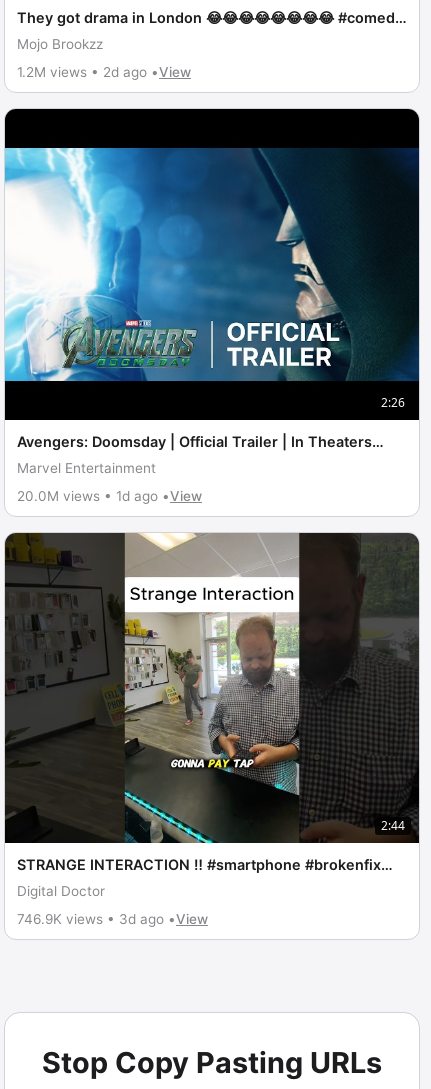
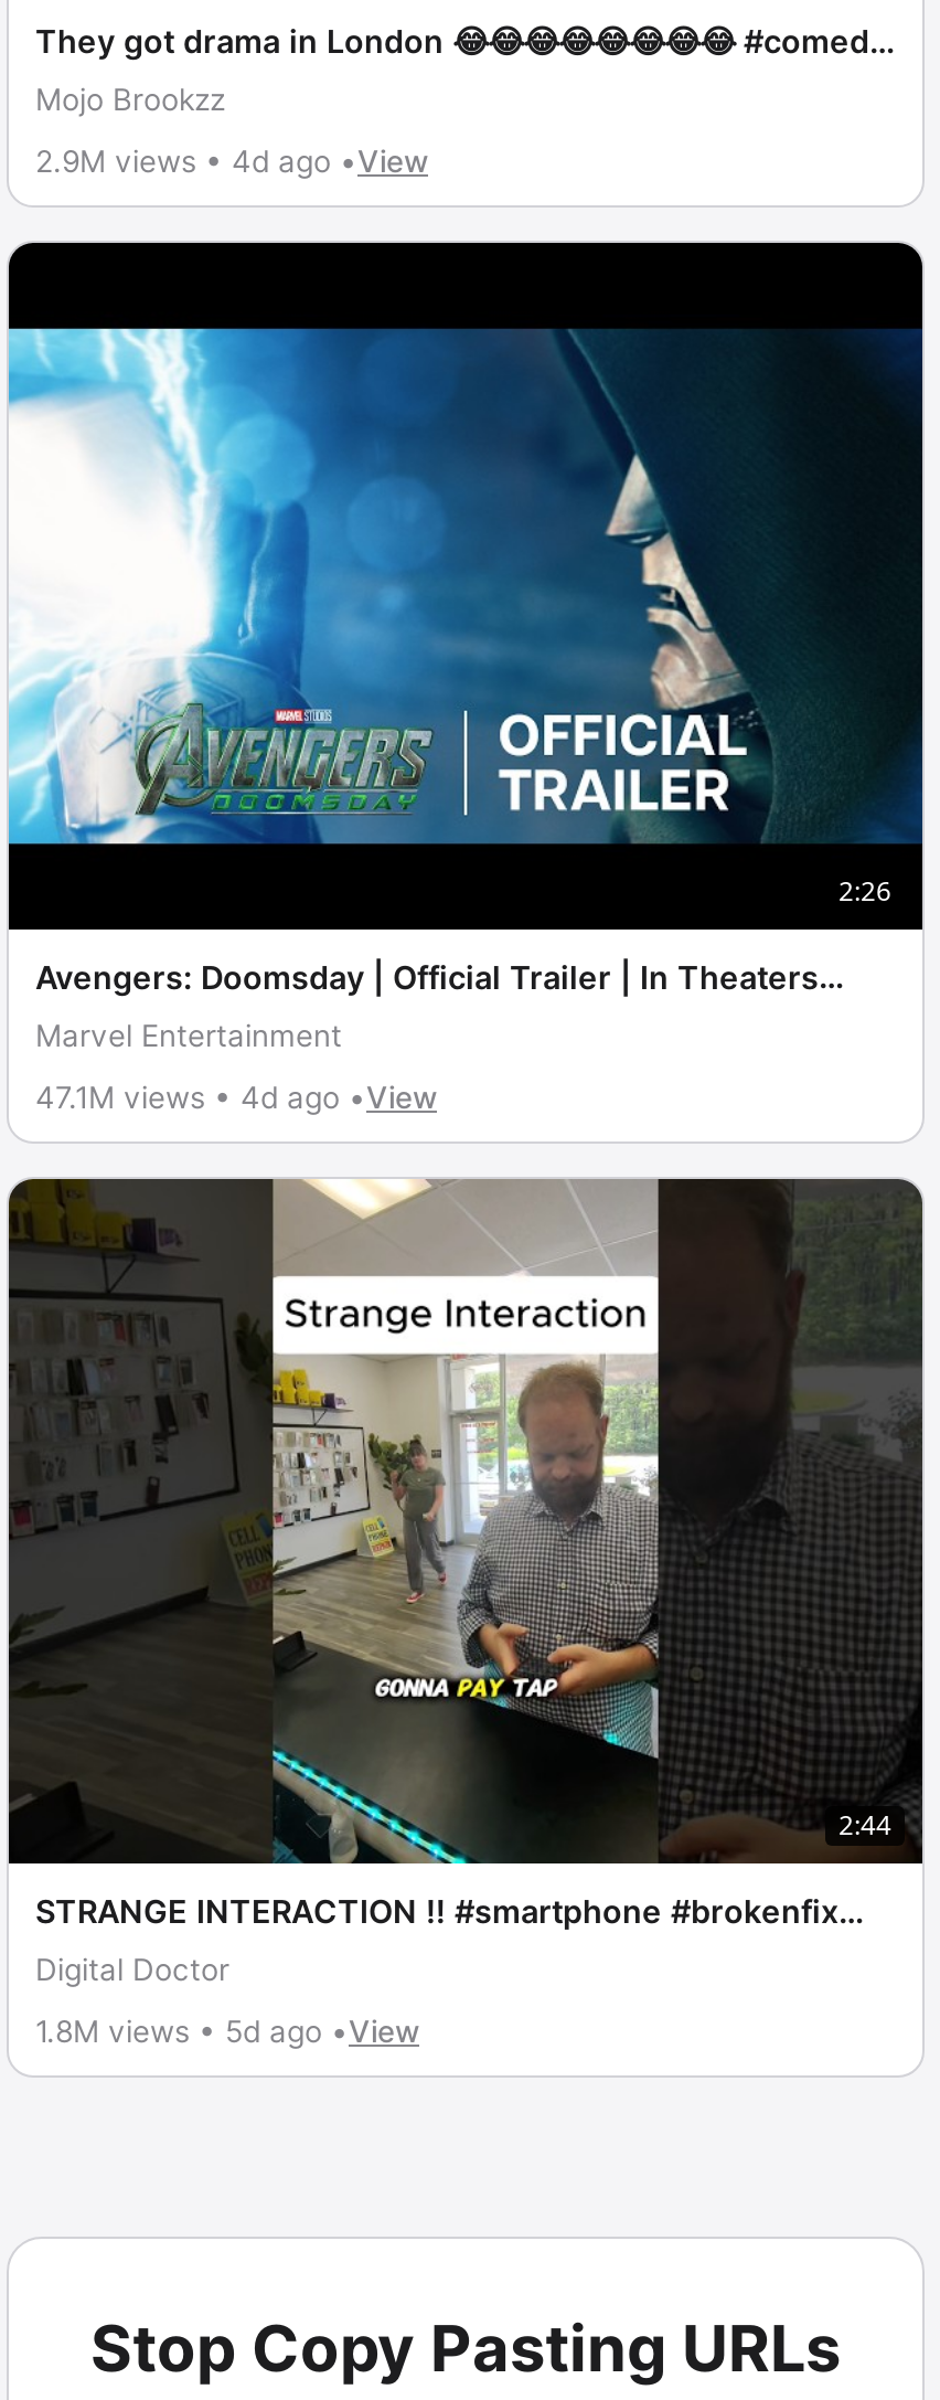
- 1.2M views • 2d ago •View
+ 2.9M views • 4d ago •View

- 20.0M views • 1d ago •View
+ 47.1M views • 4d ago •View

- 746.9K views • 3d ago •View
+ 1.8M views • 5d ago •View
